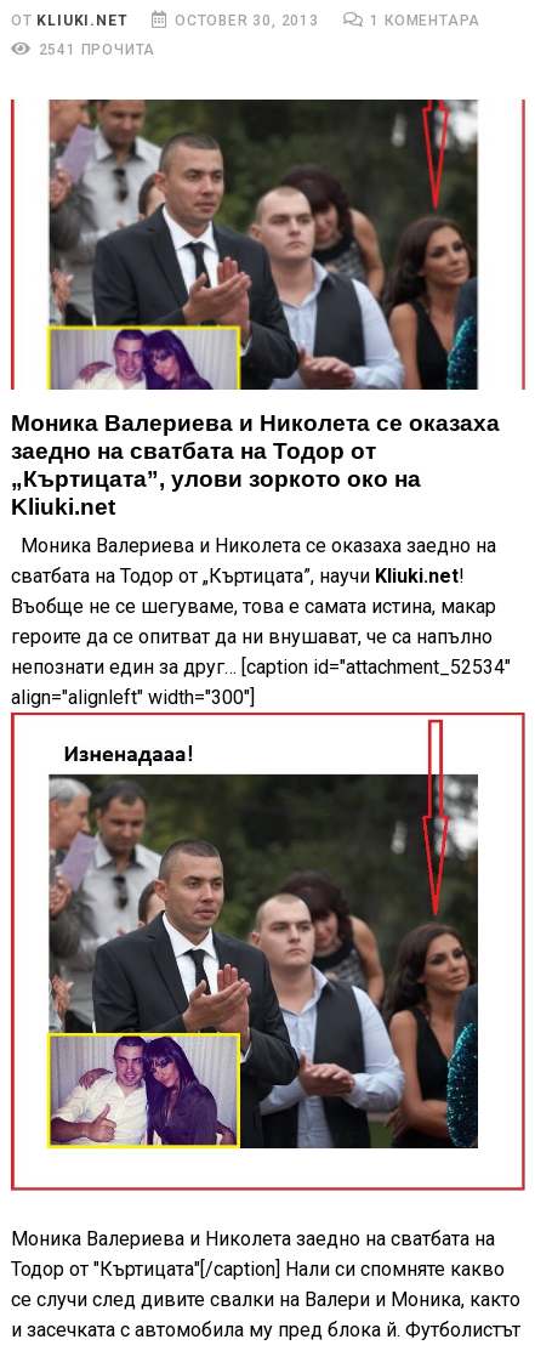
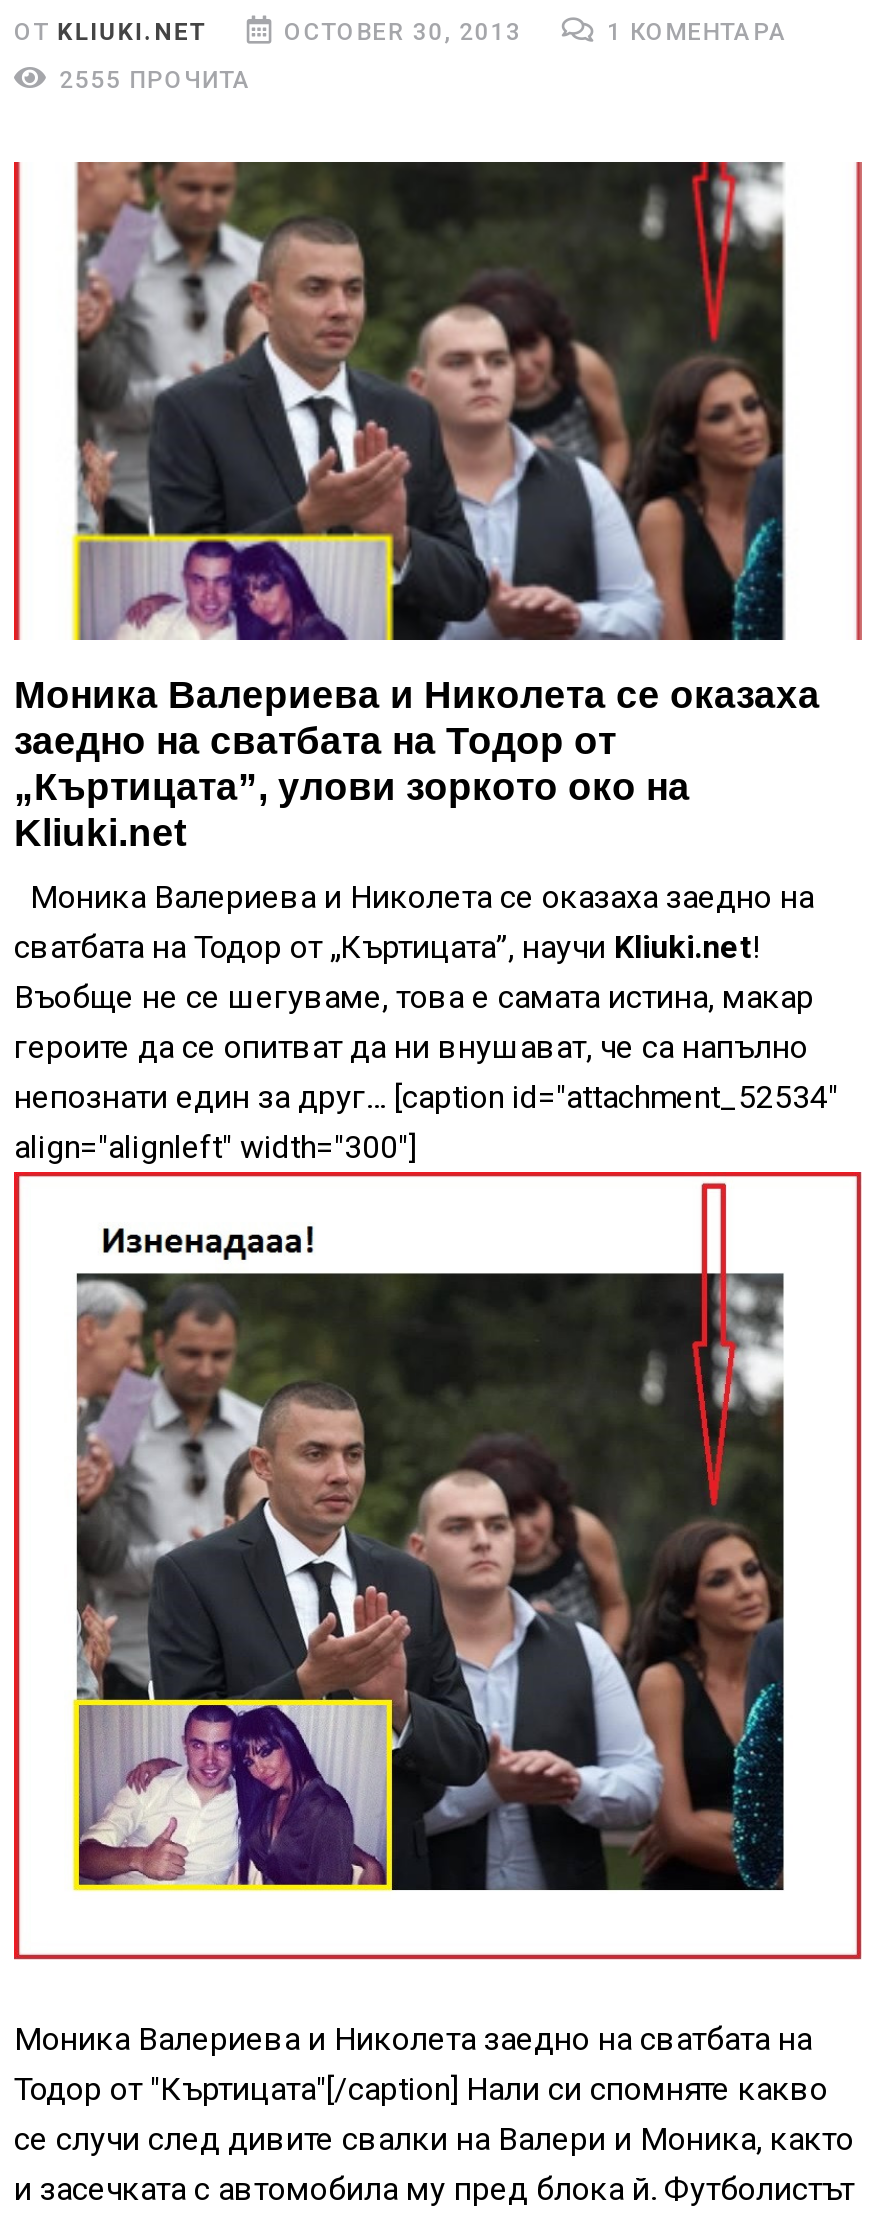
- 2541 ПРОЧИТА
+ 2555 ПРОЧИТА
